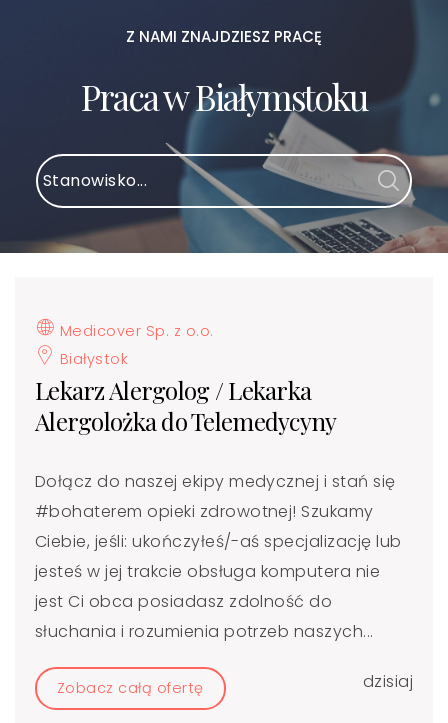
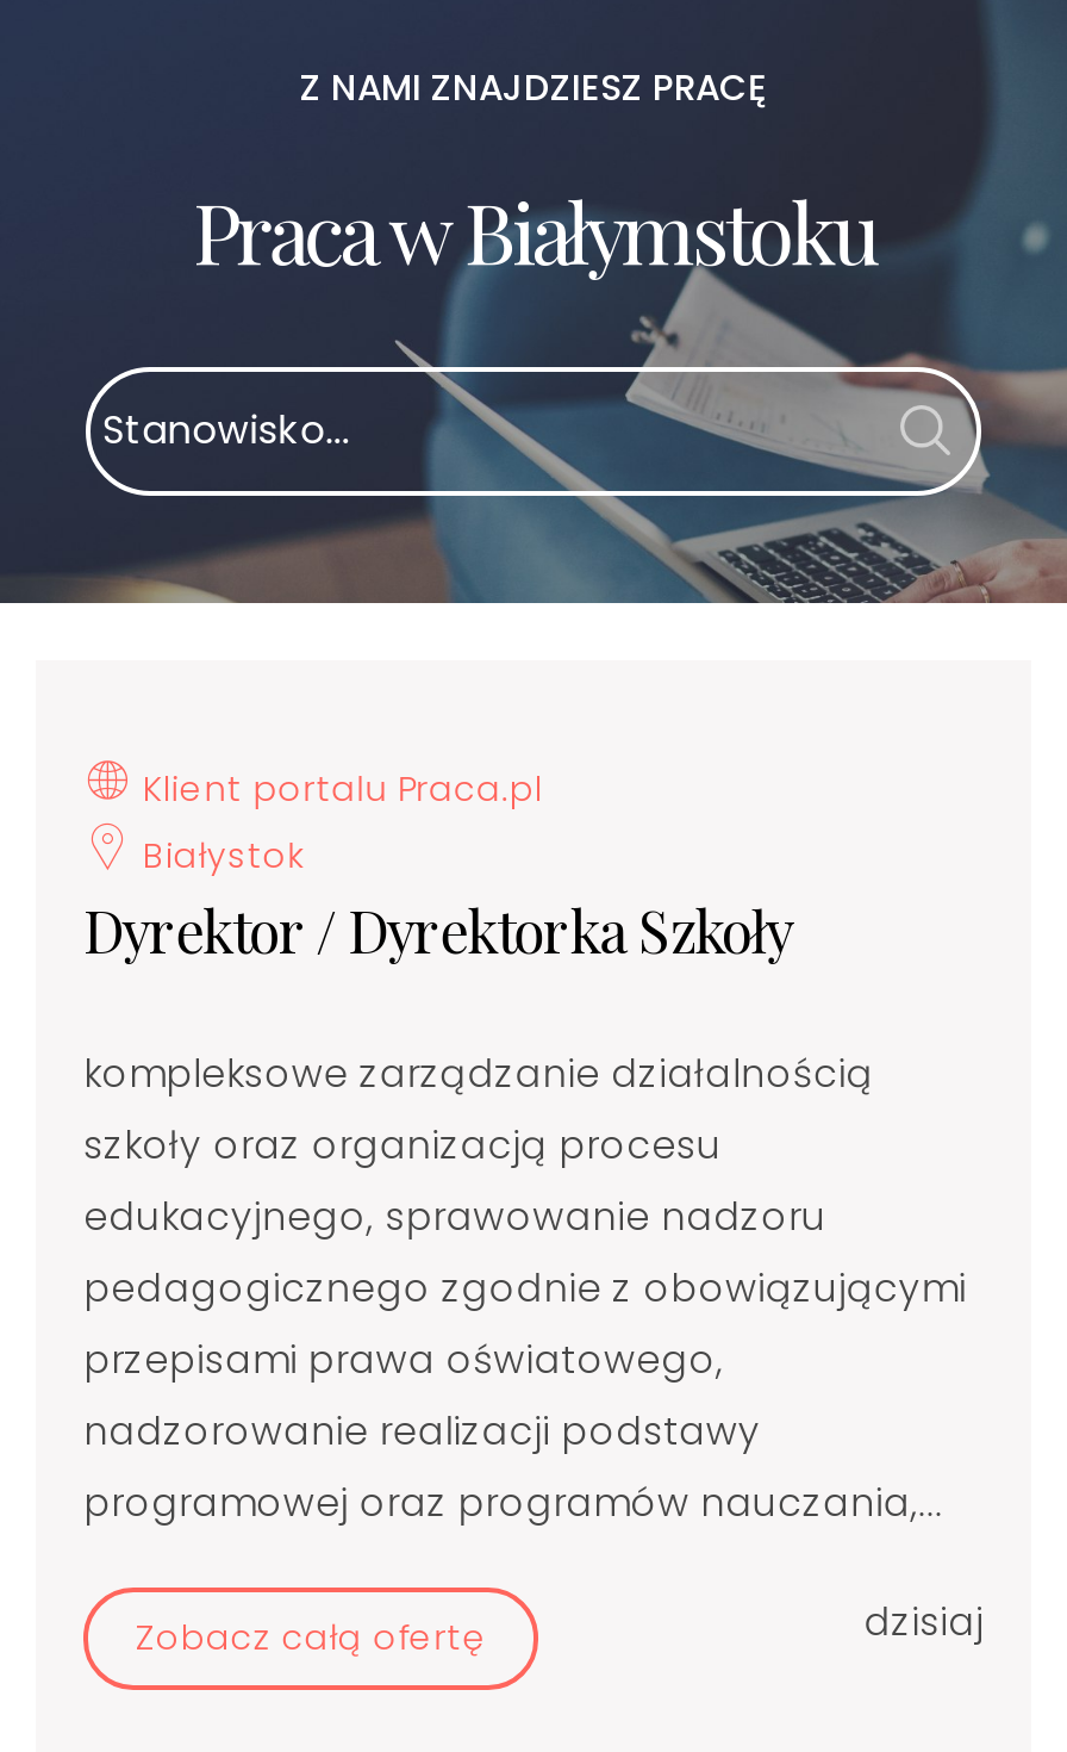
- Medicover Sp. z o.o.
+ Klient portalu Praca.pl

- Lekarz Alergolog / Lekarka
- Alergolożka do Telemedycyny
+ Dyrektor / Dyrektorka Szkoły

- Dołącz do naszej ekipy medycznej i stań się
- #bohaterem opieki zdrowotnej! Szukamy
- Ciebie, jeśli: ukończyłeś/-aś specjalizację lub
- jesteś w jej trakcie obsługa komputera nie
- jest Ci obca posiadasz zdolność do
- słuchania i rozumienia potrzeb naszych...
+ kompleksowe zarządzanie działalnością
+ szkoły oraz organizacją procesu
+ edukacyjnego, sprawowanie nadzoru
+ pedagogicznego zgodnie z obowiązującymi
+ przepisami prawa oświatowego,
+ nadzorowanie realizacji podstawy
+ programowej oraz programów nauczania,...
